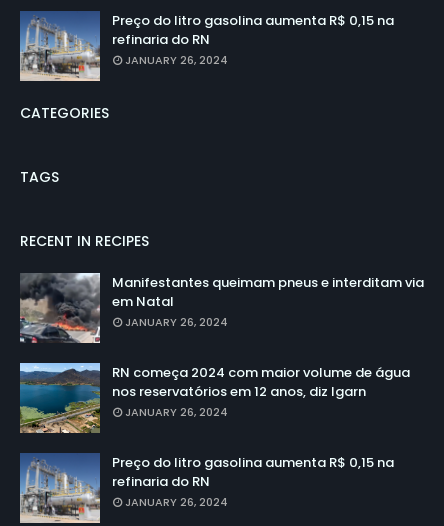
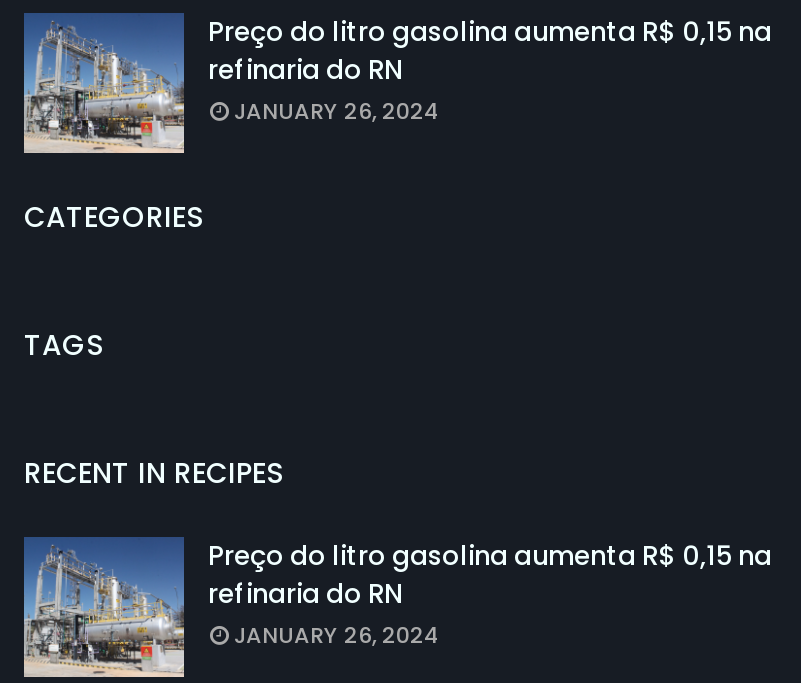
- [image]
- Manifestantes queimam pneus e interditam via
- em Natal
- JANUARY 26, 2024
- RN começa 2024 com maior volume de água
- nos reservatórios em 12 anos, diz Igarn
- JANUARY 26, 2024

- [image]
